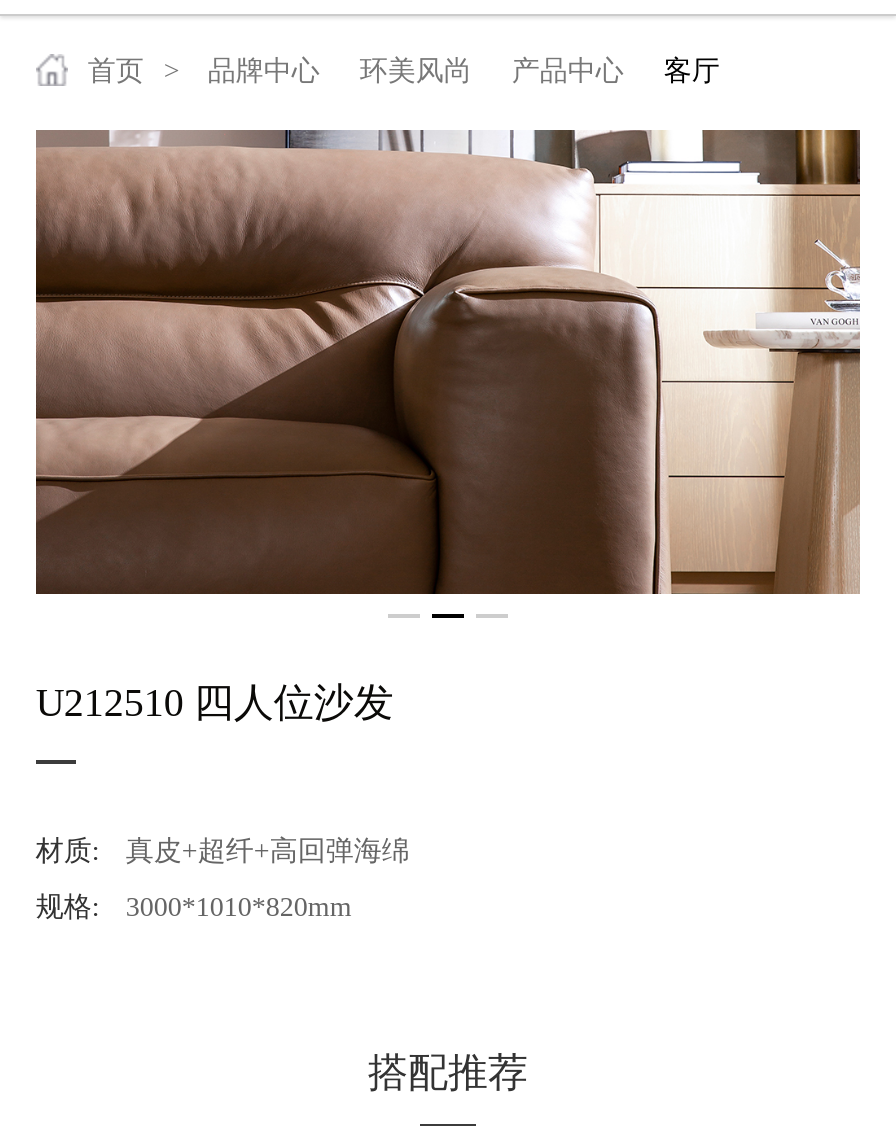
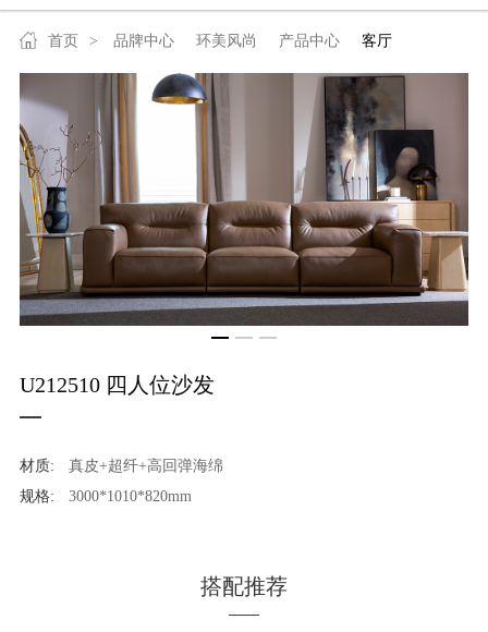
- [image]
+ [image]
